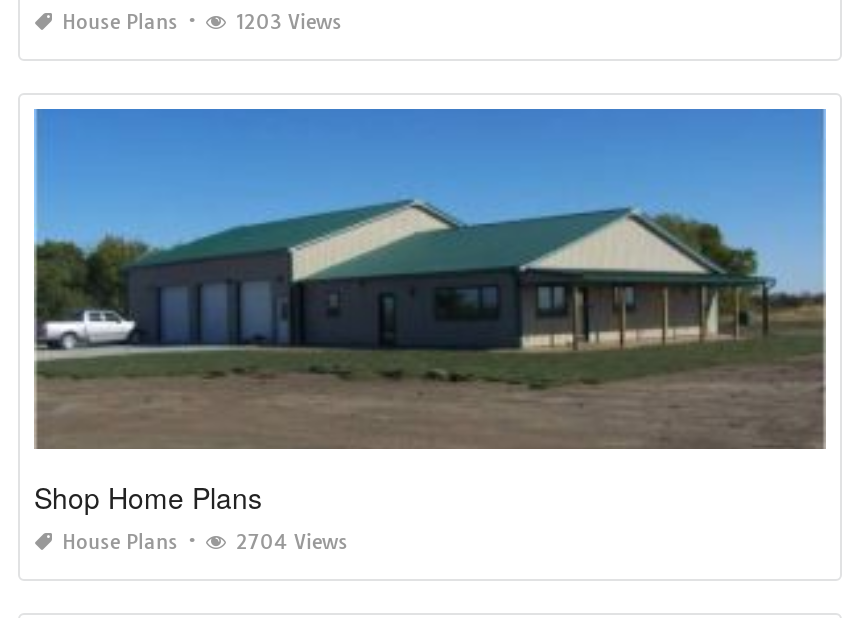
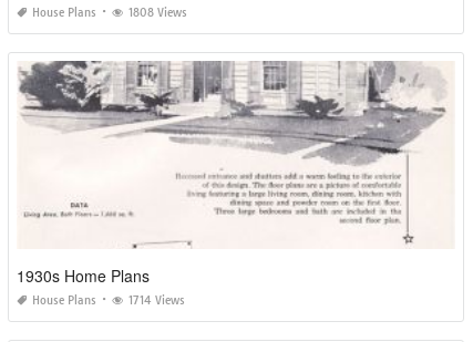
- 1203 Views
+ 1808 Views

- [image]
- Shop Home Plans
+ [image]
+ 1930s Home Plans

- 2704 Views
+ 1714 Views
